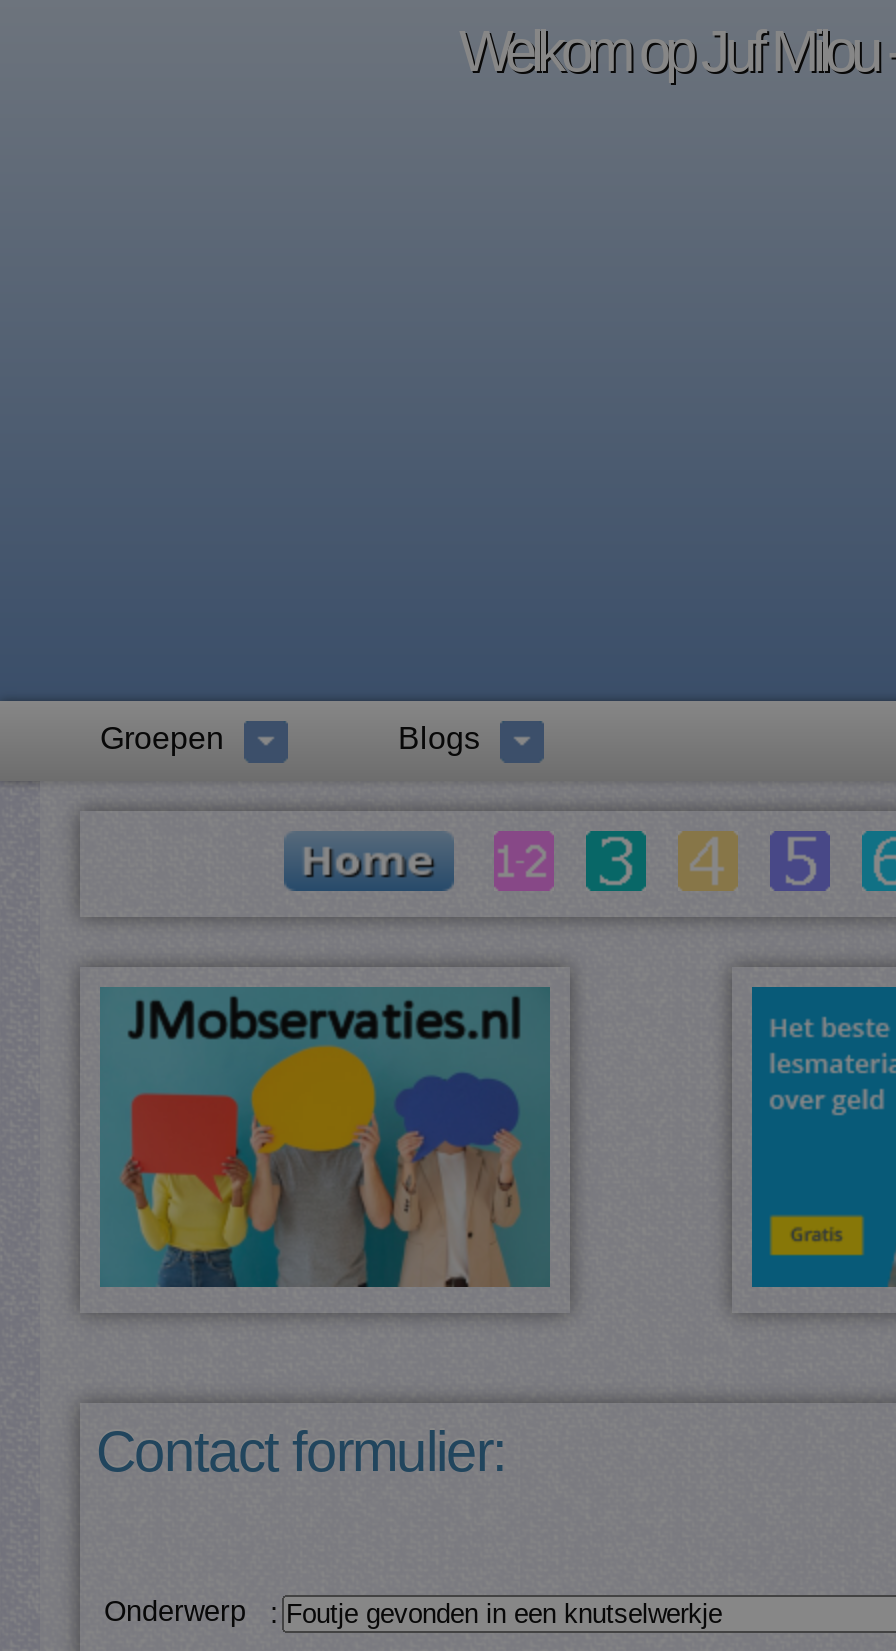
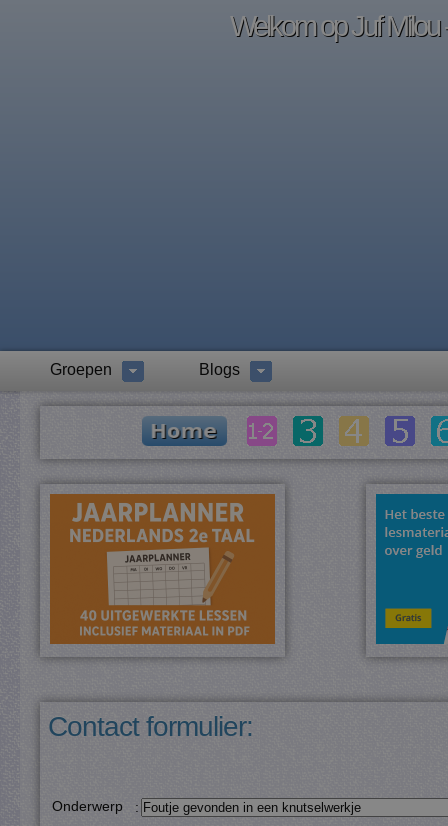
- [image]
+ [image]
